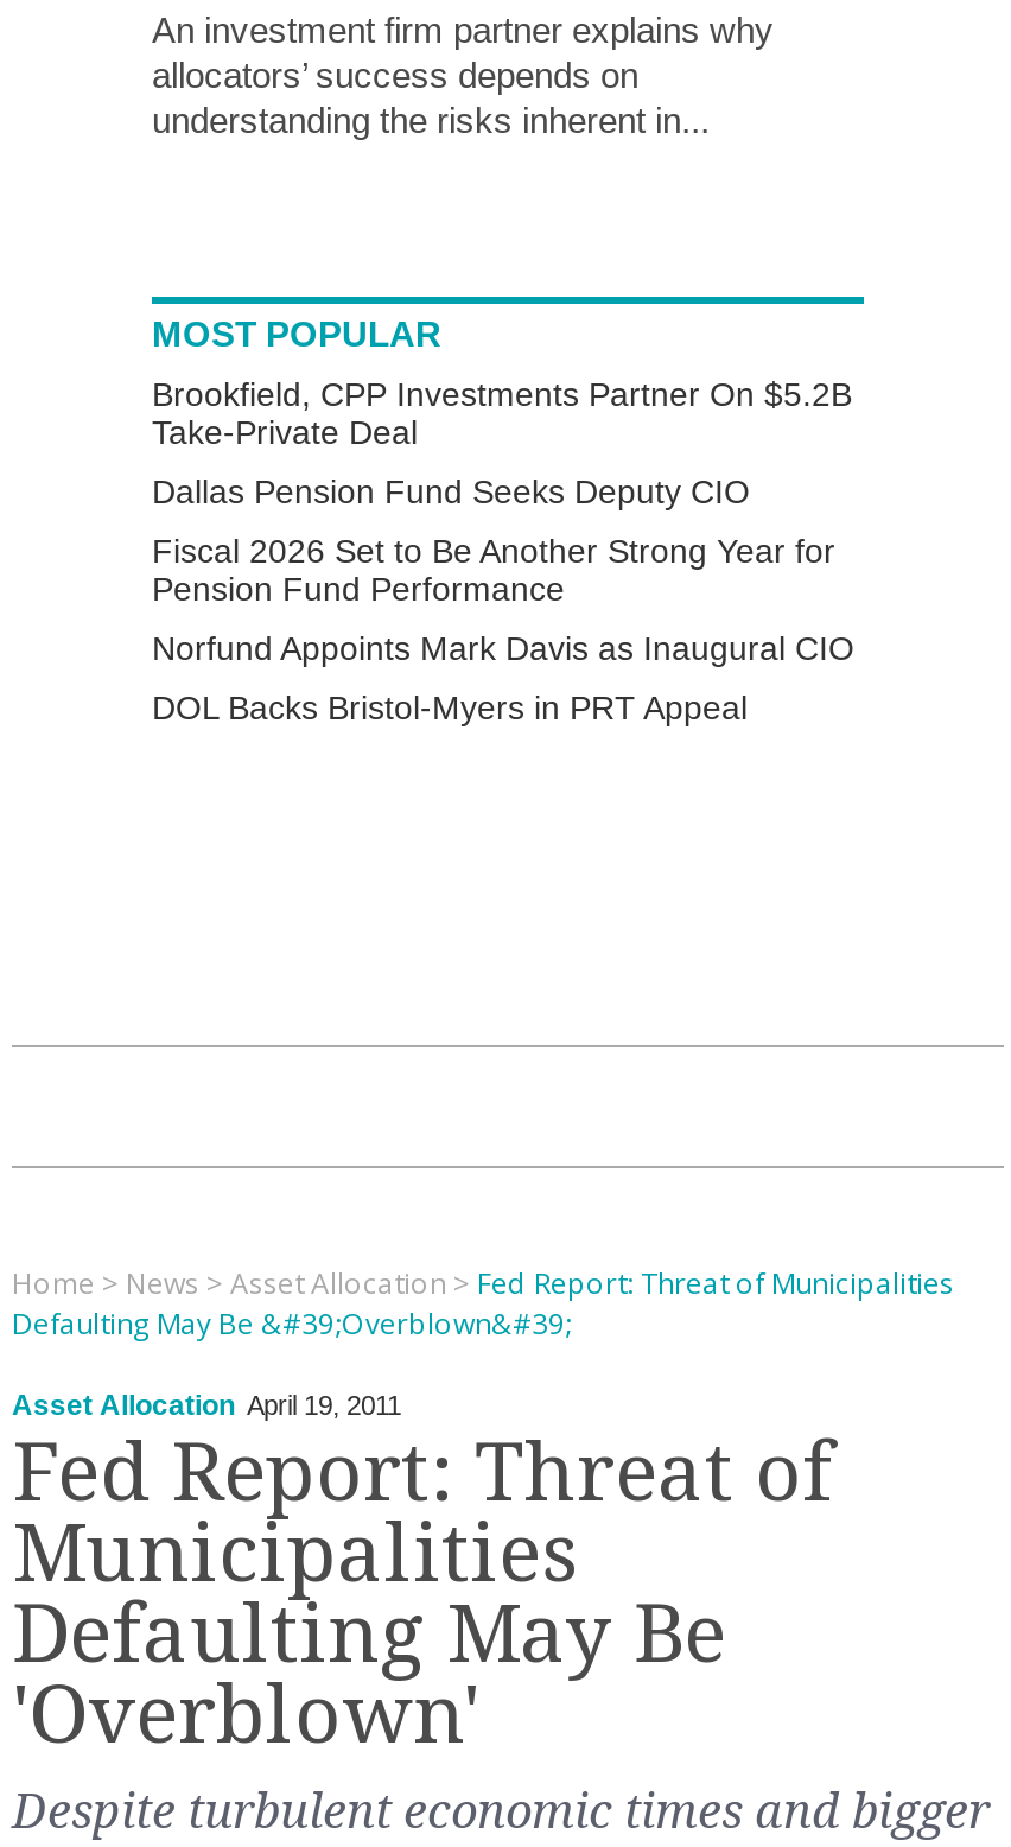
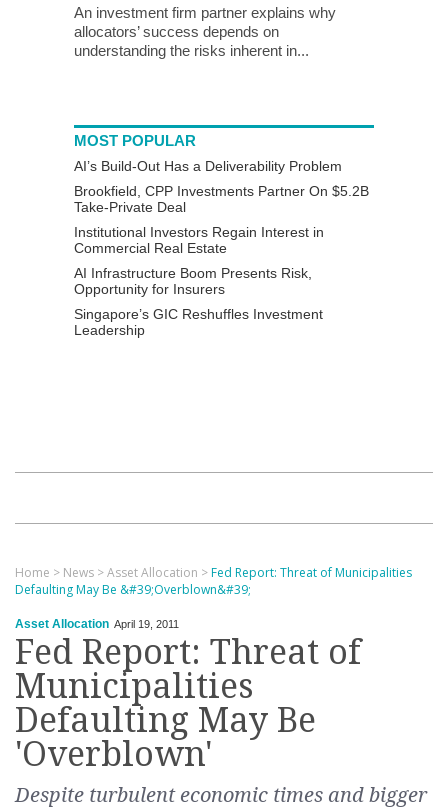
+ AI’s Build-Out Has a Deliverability Problem

- Dallas Pension Fund Seeks Deputy CIO
- Fiscal 2026 Set to Be Another Strong Year for
- Pension Fund Performance
- Norfund Appoints Mark Davis as Inaugural CIO
- DOL Backs Bristol-Myers in PRT Appeal
+ Institutional Investors Regain Interest in
+ Commercial Real Estate
+ AI Infrastructure Boom Presents Risk,
+ Opportunity for Insurers
+ Singapore’s GIC Reshuffles Investment
+ Leadership
